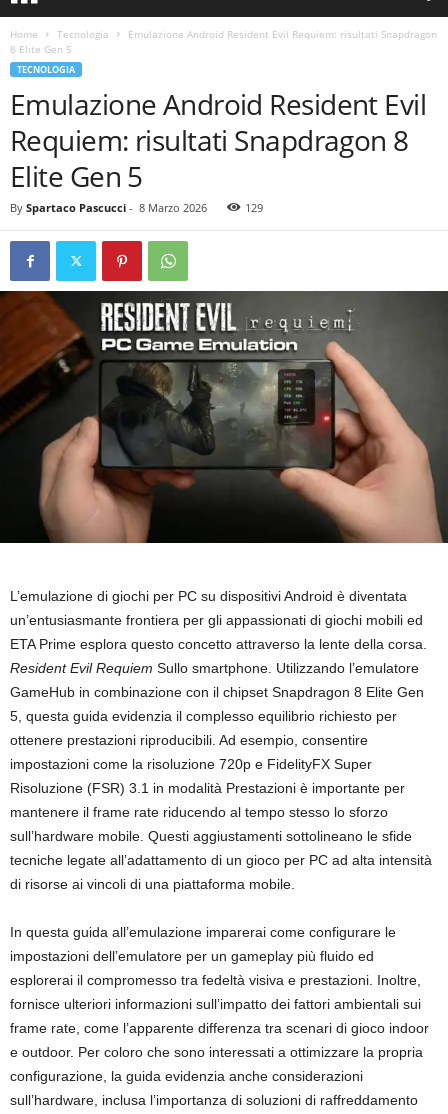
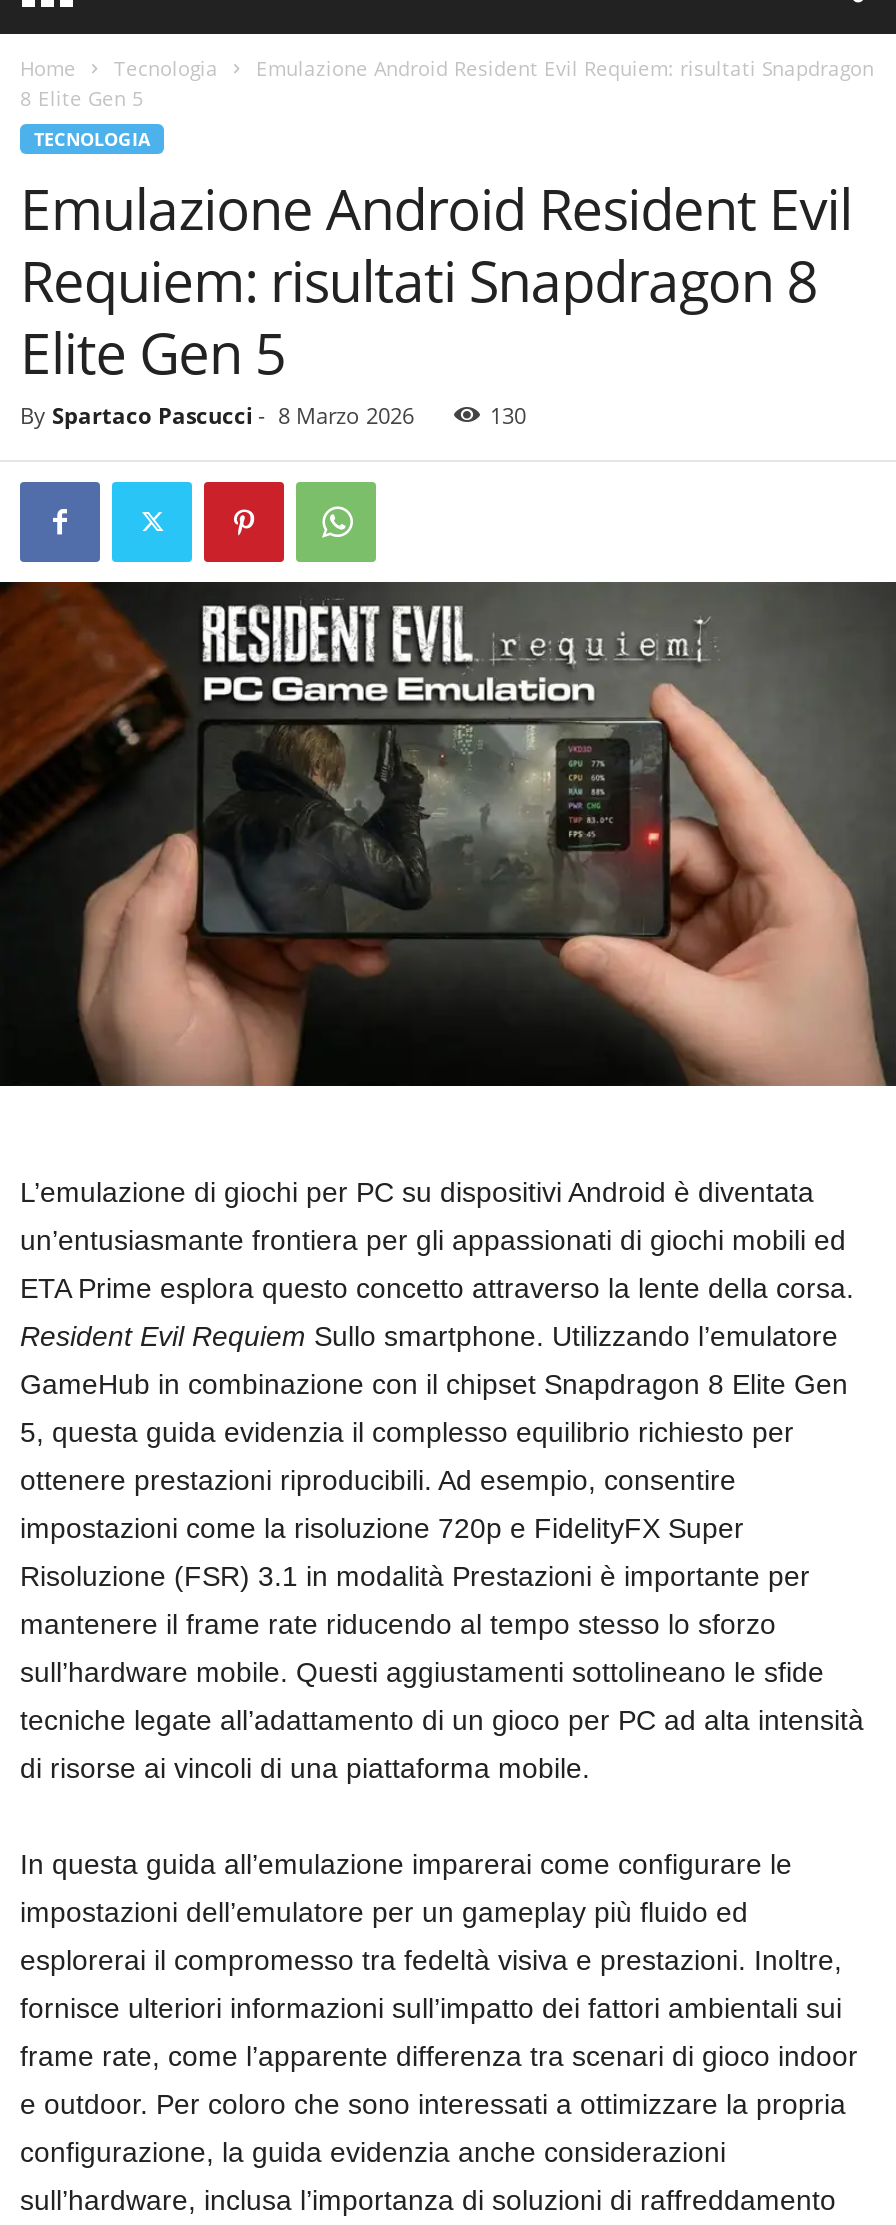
- 129
+ 130
